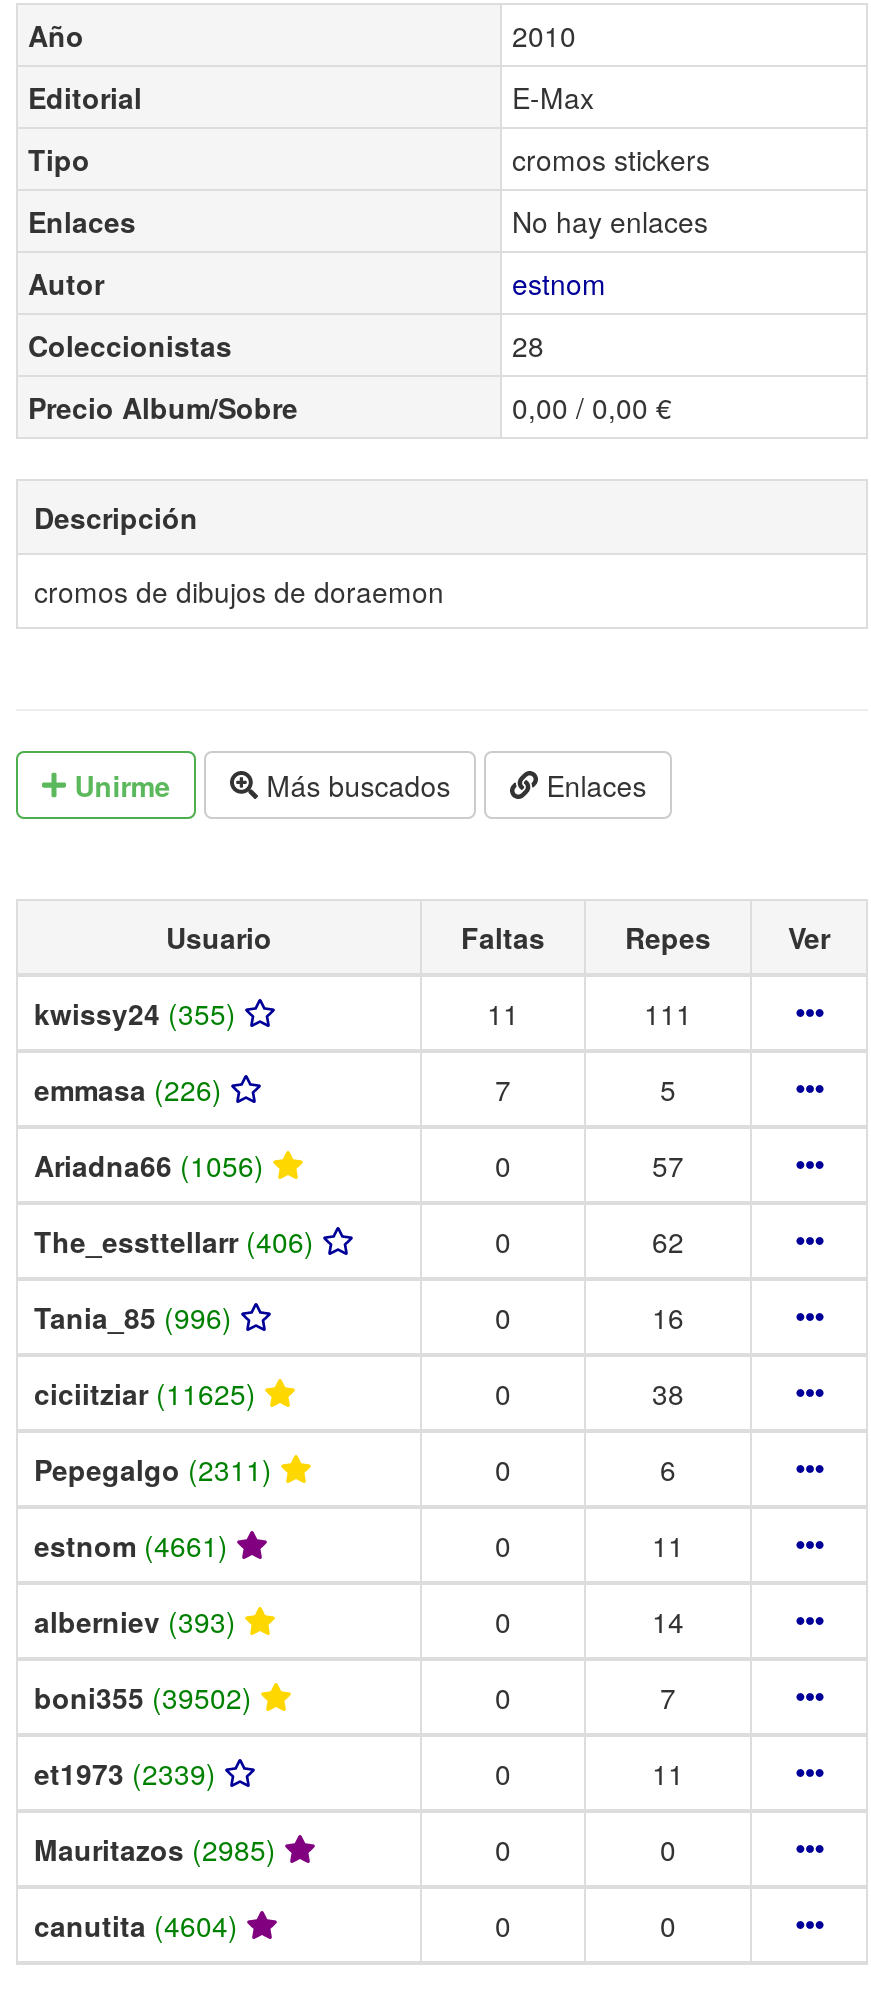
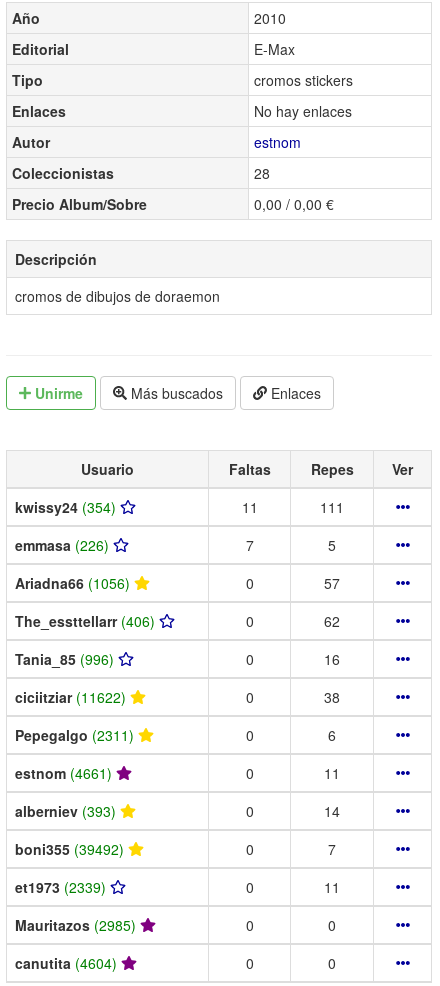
- kwissy24 (355)
+ kwissy24 (354)

- ciciitziar (11625)
+ ciciitziar (11622)

- boni355 (39502)
+ boni355 (39492)
